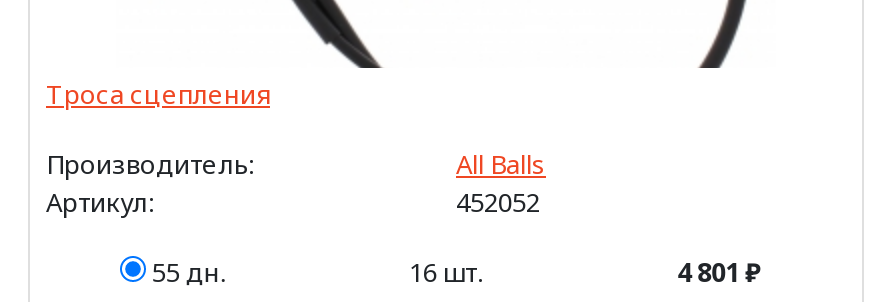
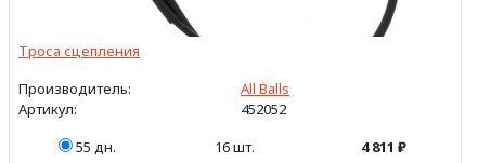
- 4 801 ₽
+ 4 811 ₽
